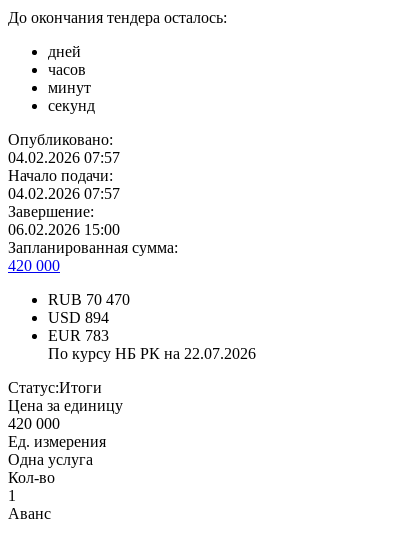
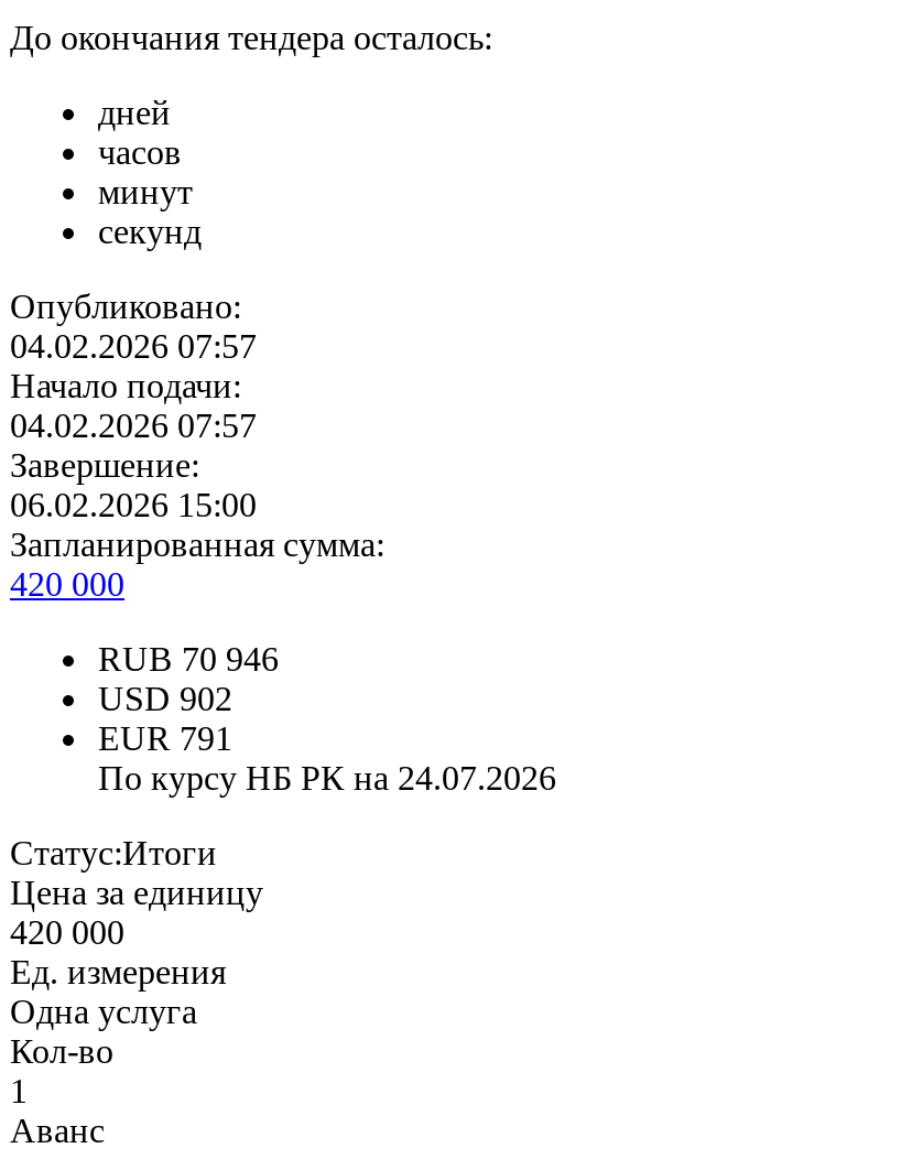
- RUB 70 470
+ RUB 70 946

- USD 894
+ USD 902

- EUR 783
+ EUR 791

- По курсу НБ РК на 22.07.2026
+ По курсу НБ РК на 24.07.2026
